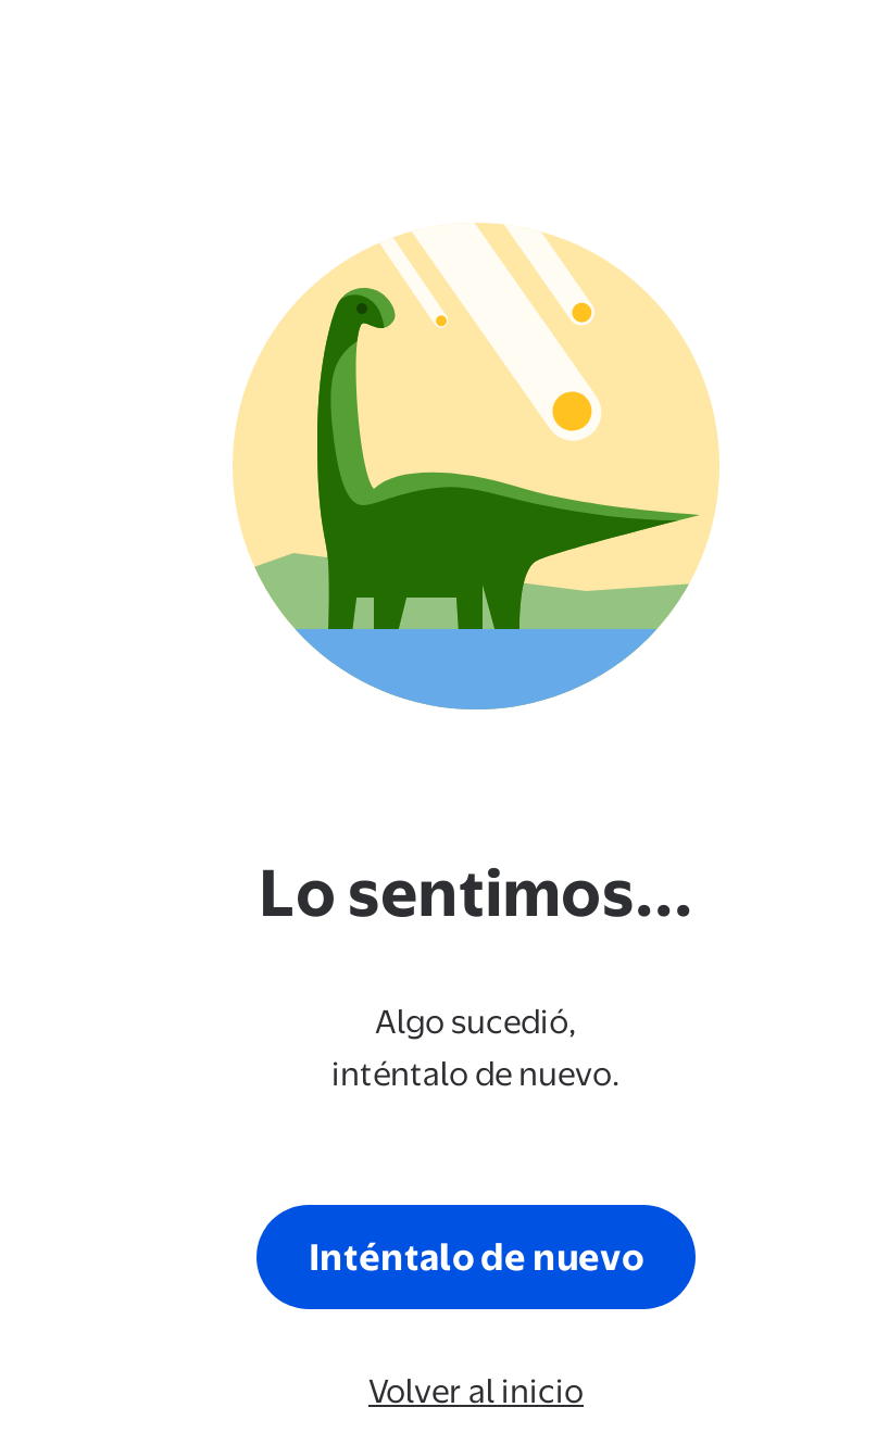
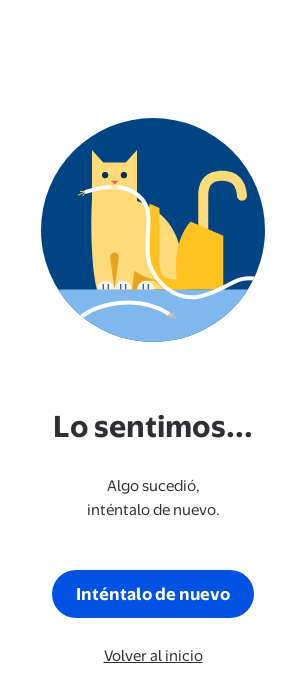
- [image]
+ [image]
